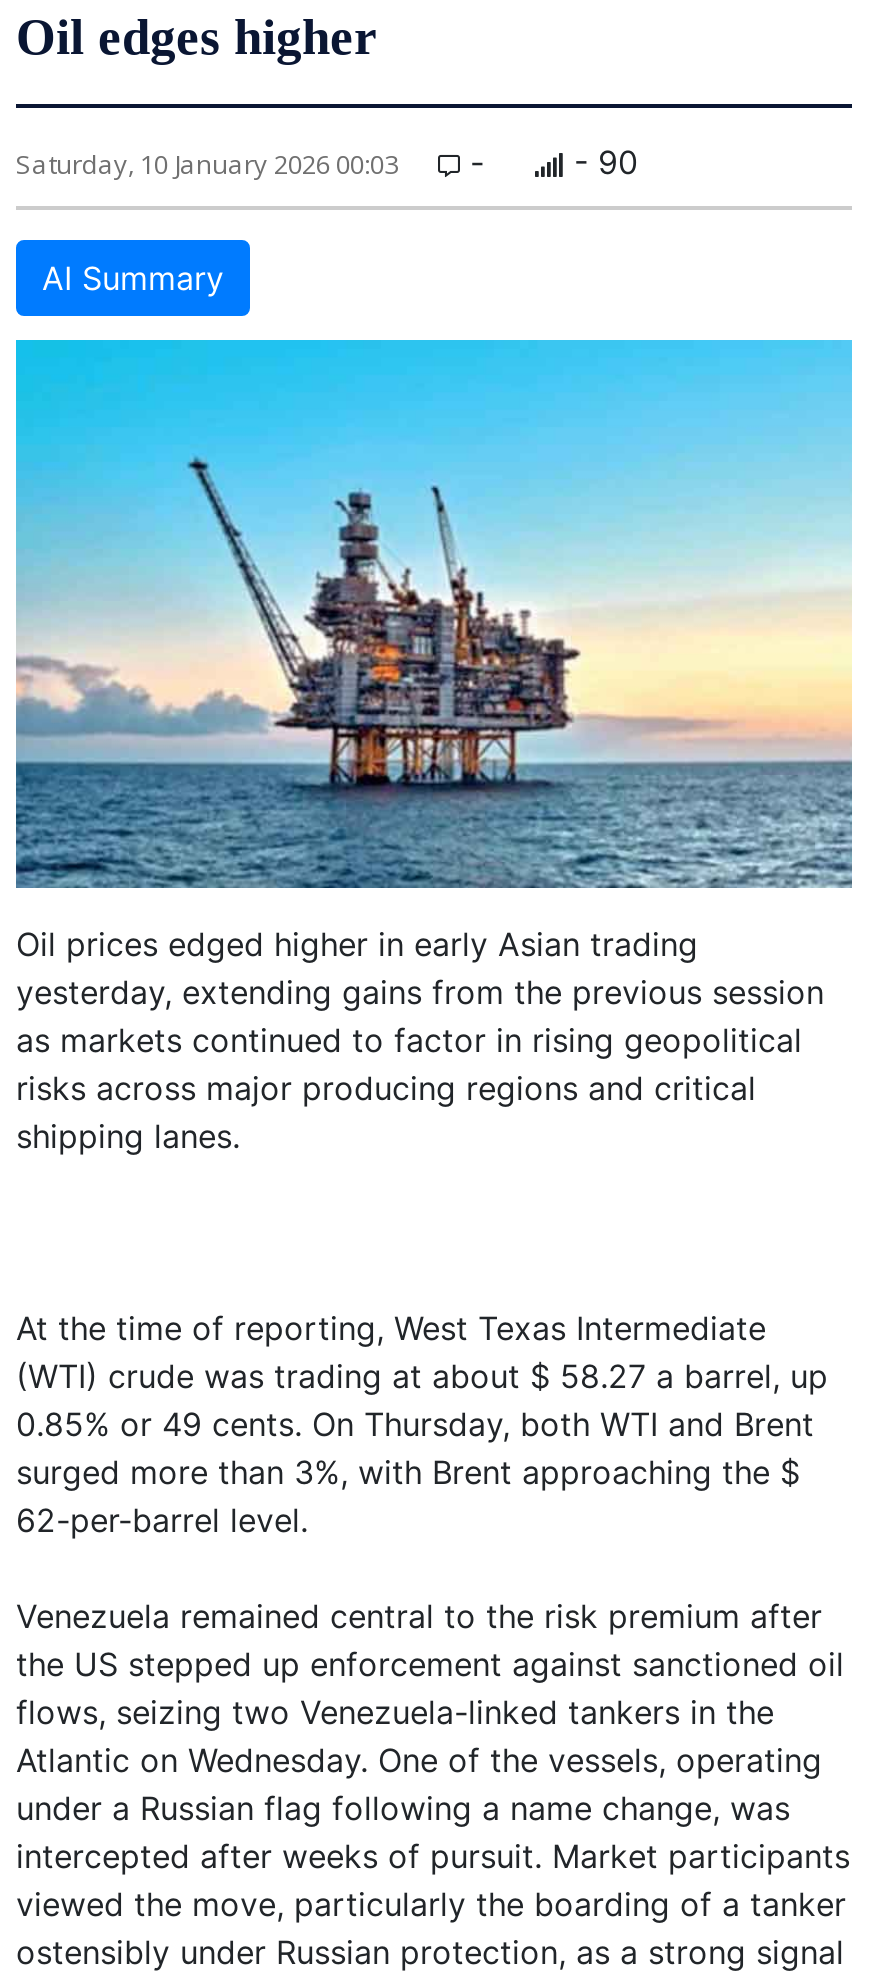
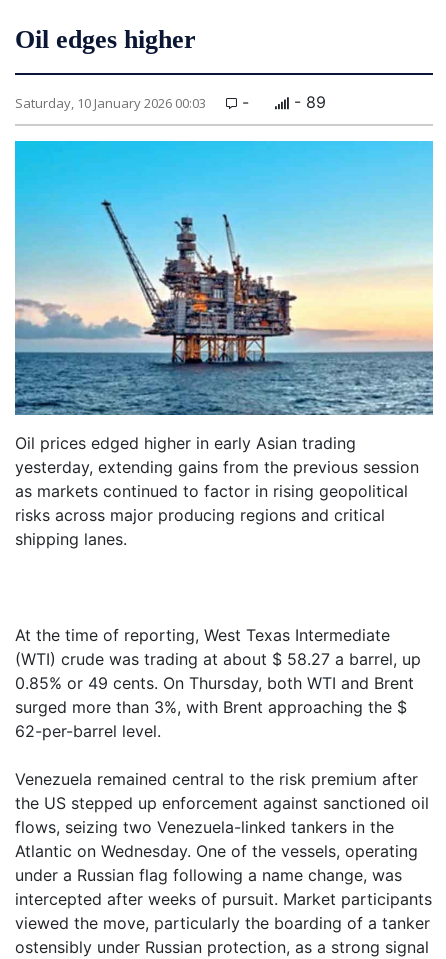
- - 90
- AI Summary
+ - 89
